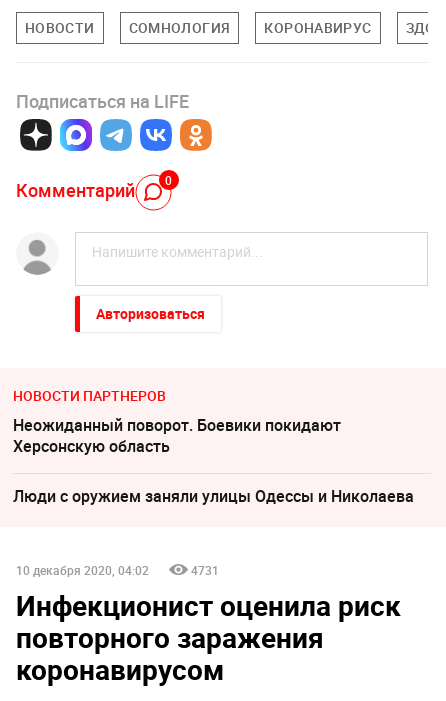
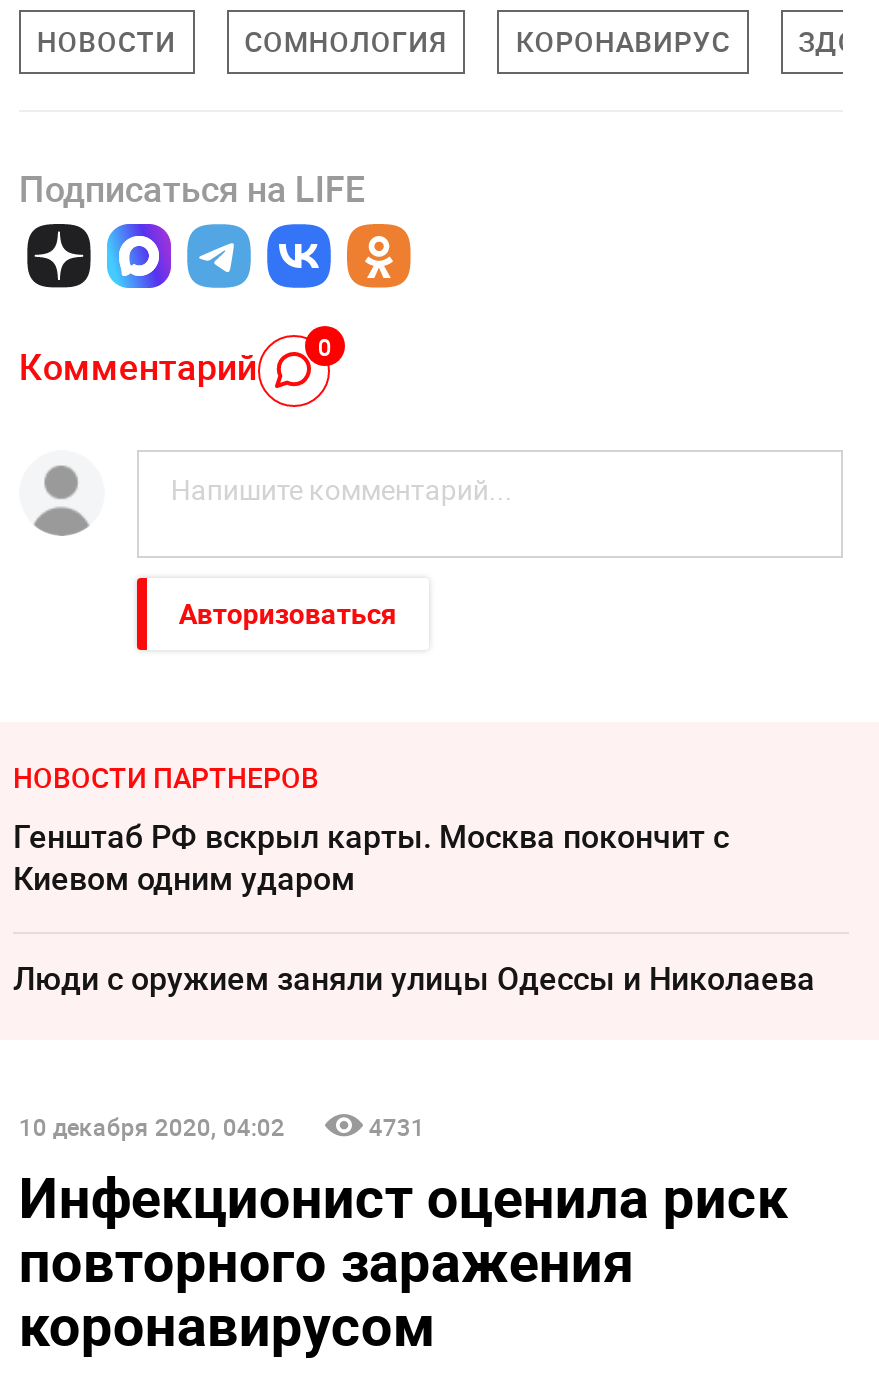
- Неожиданный поворот. Боевики покидают
- Херсонскую область
+ Генштаб РФ вскрыл карты. Москва покончит с
+ Киевом одним ударом
